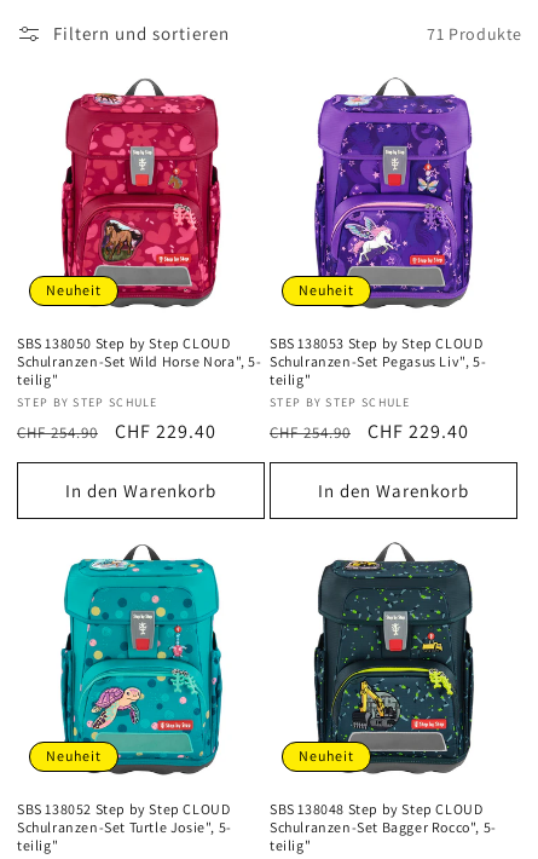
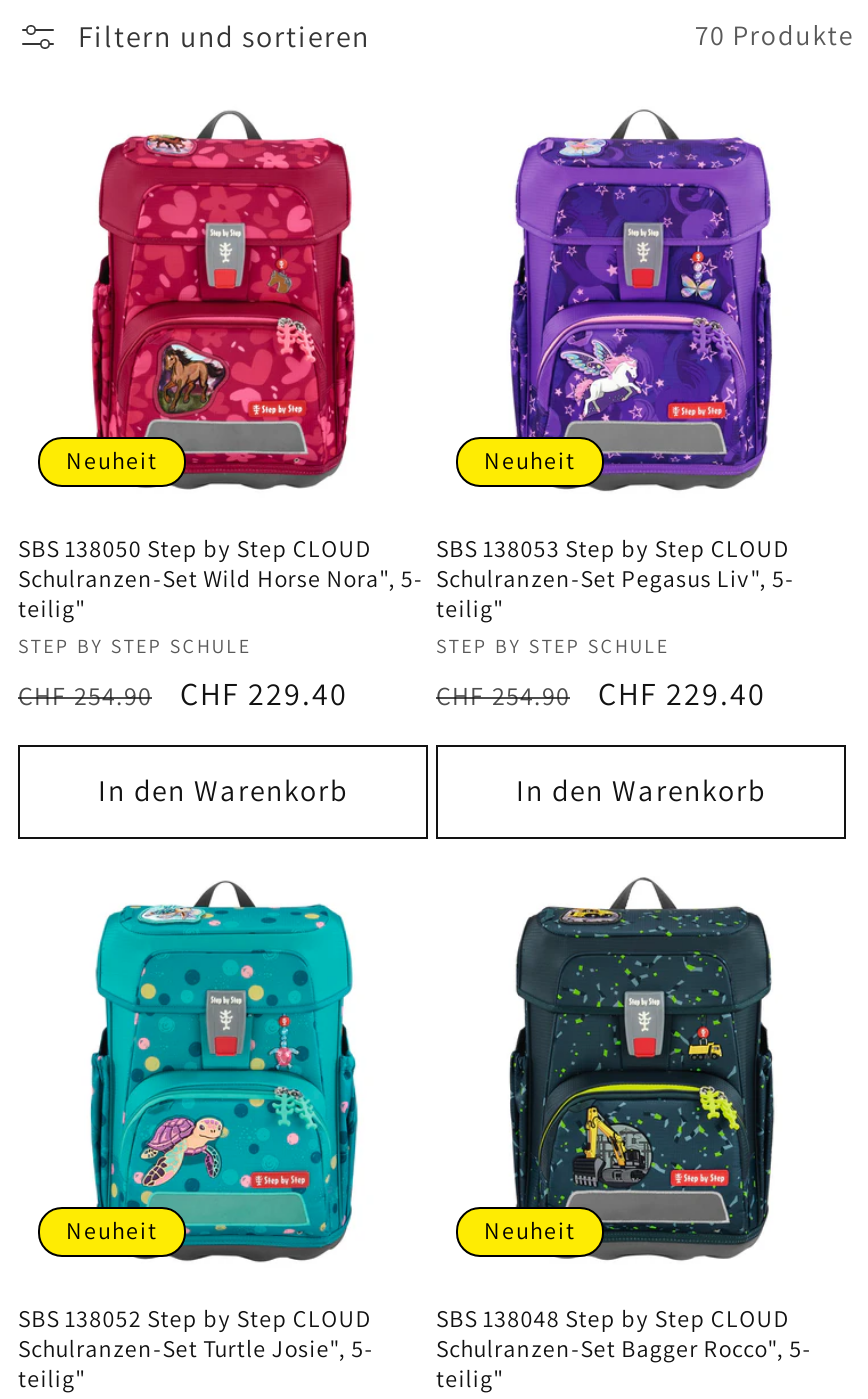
- 71 Produkte
+ 70 Produkte
